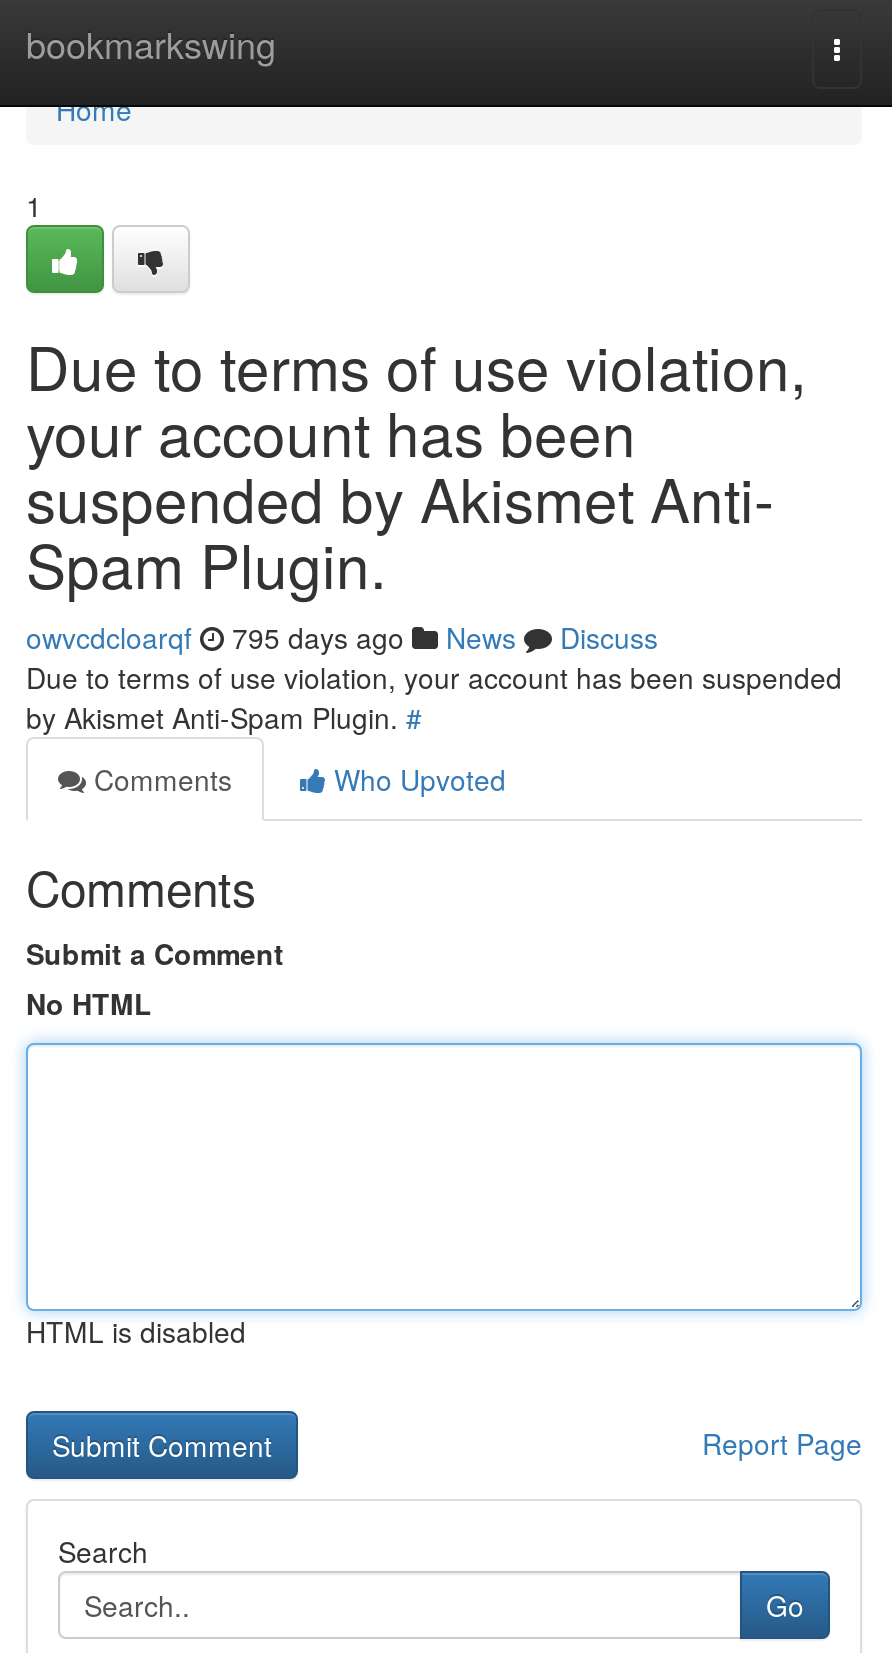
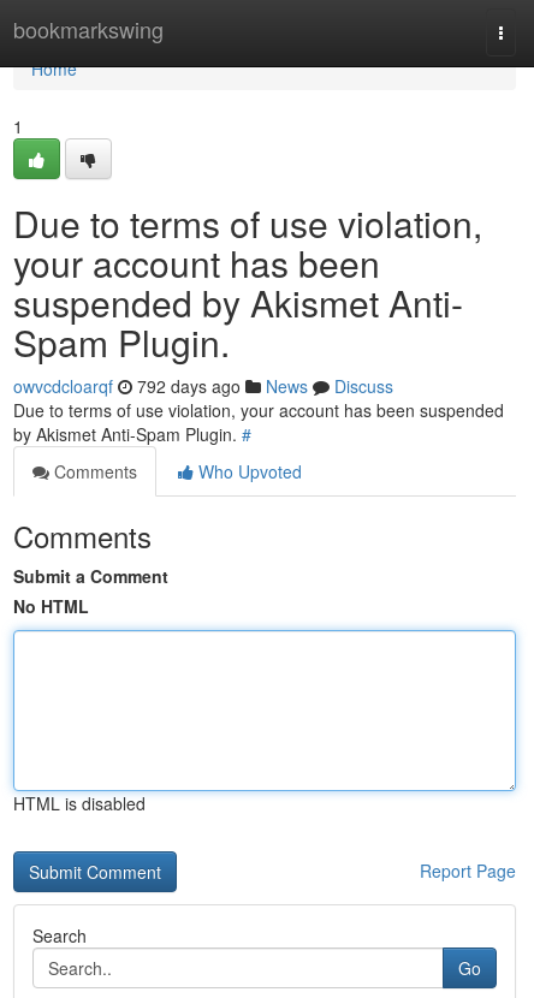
- owvcdcloarqf 795 days ago News Discuss
+ owvcdcloarqf 792 days ago News Discuss
